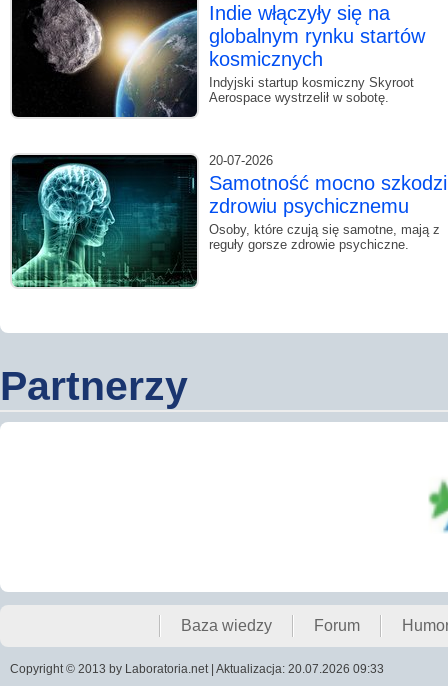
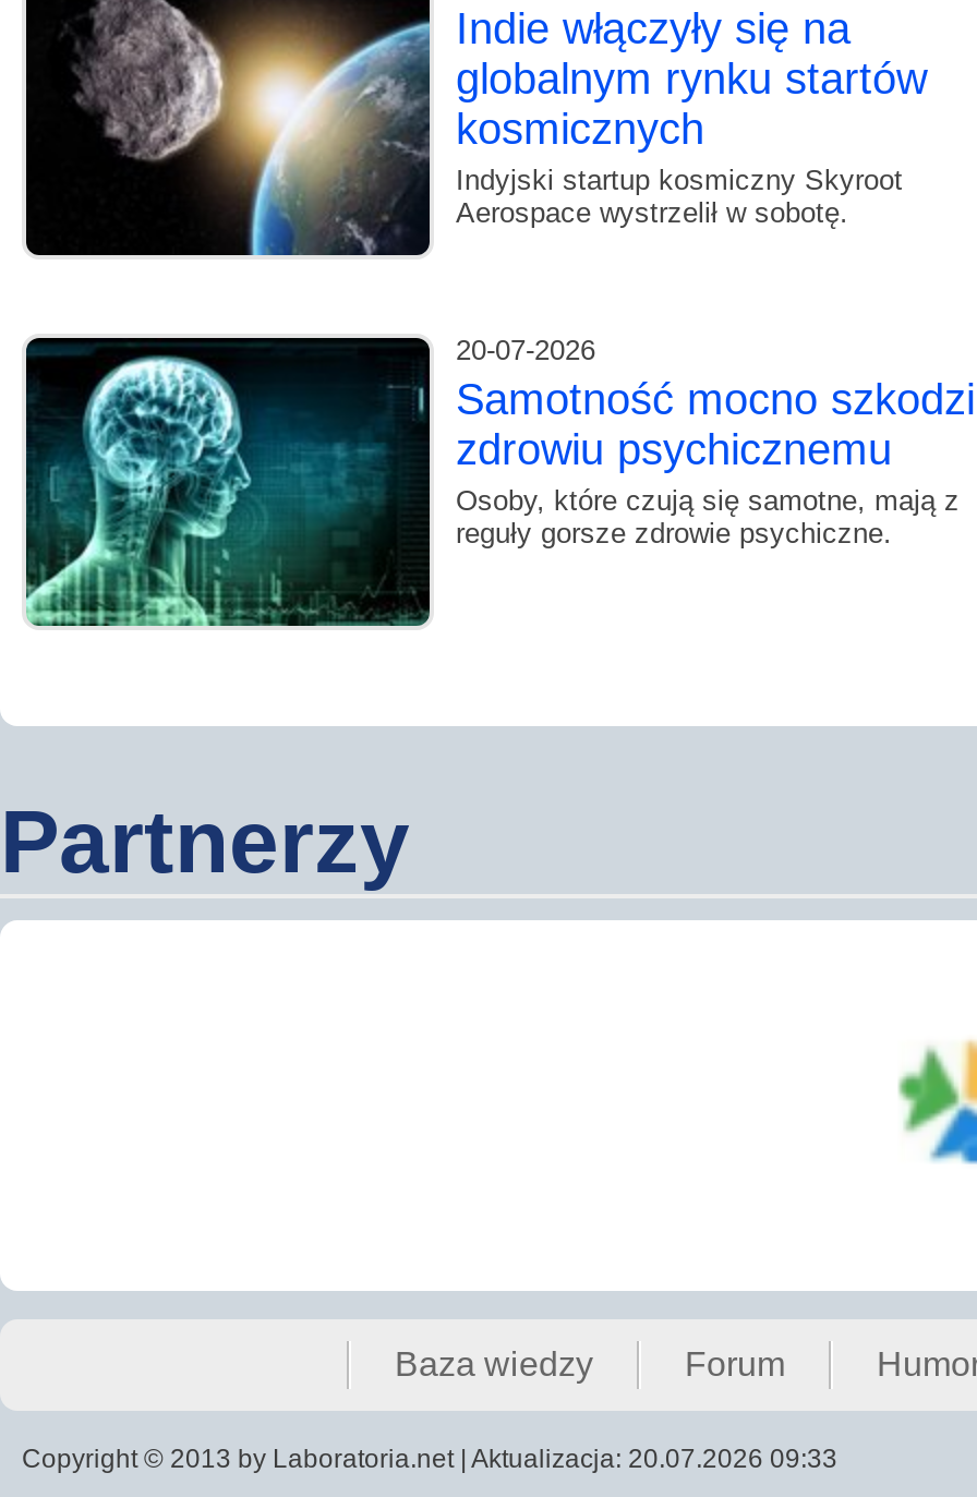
- [image]
+ [image]
